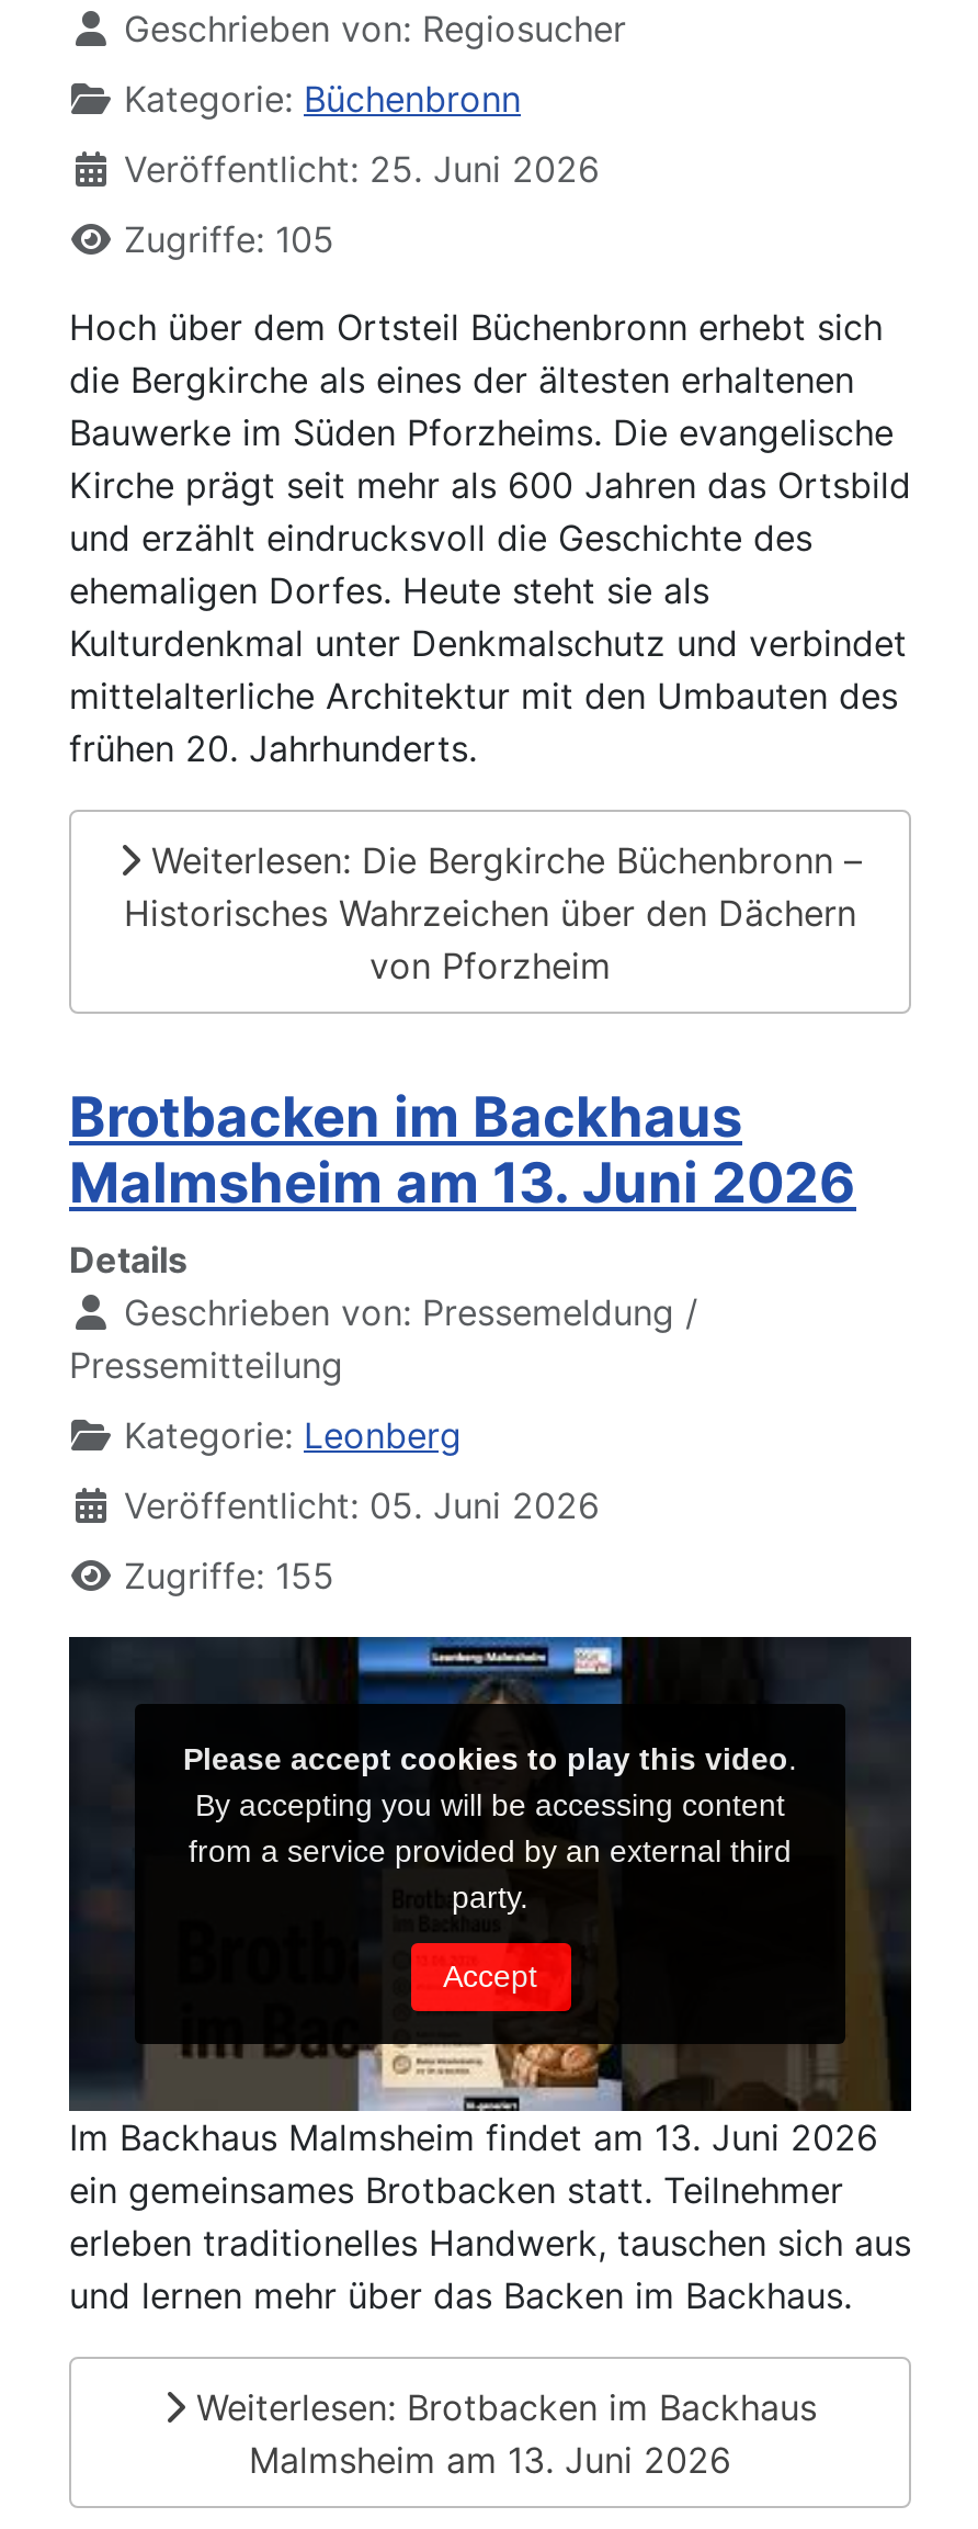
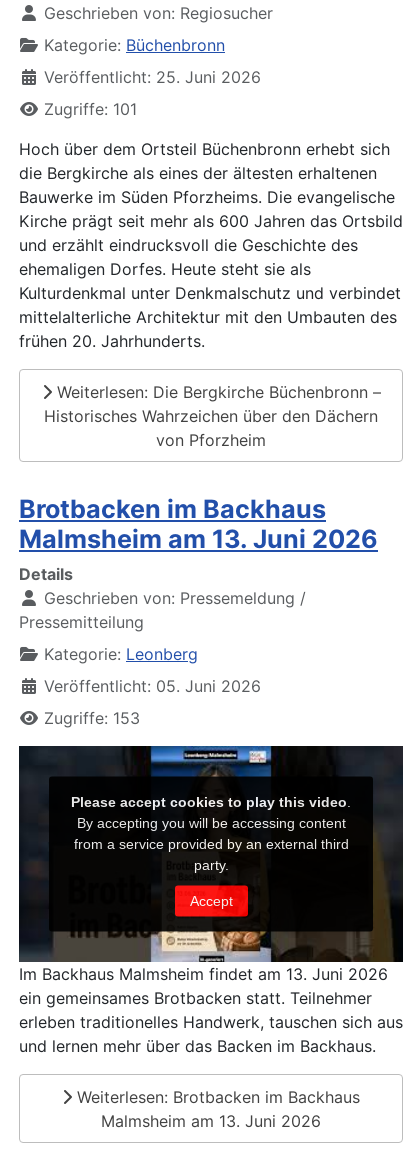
- Zugriffe: 105
+ Zugriffe: 101

- Zugriffe: 155
+ Zugriffe: 153
